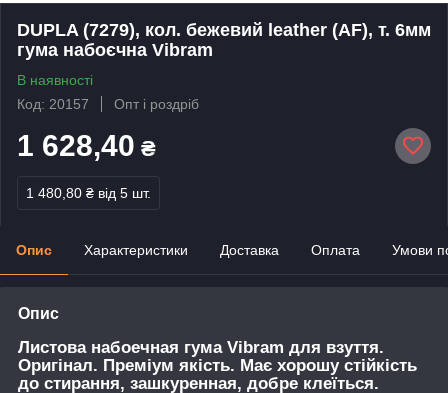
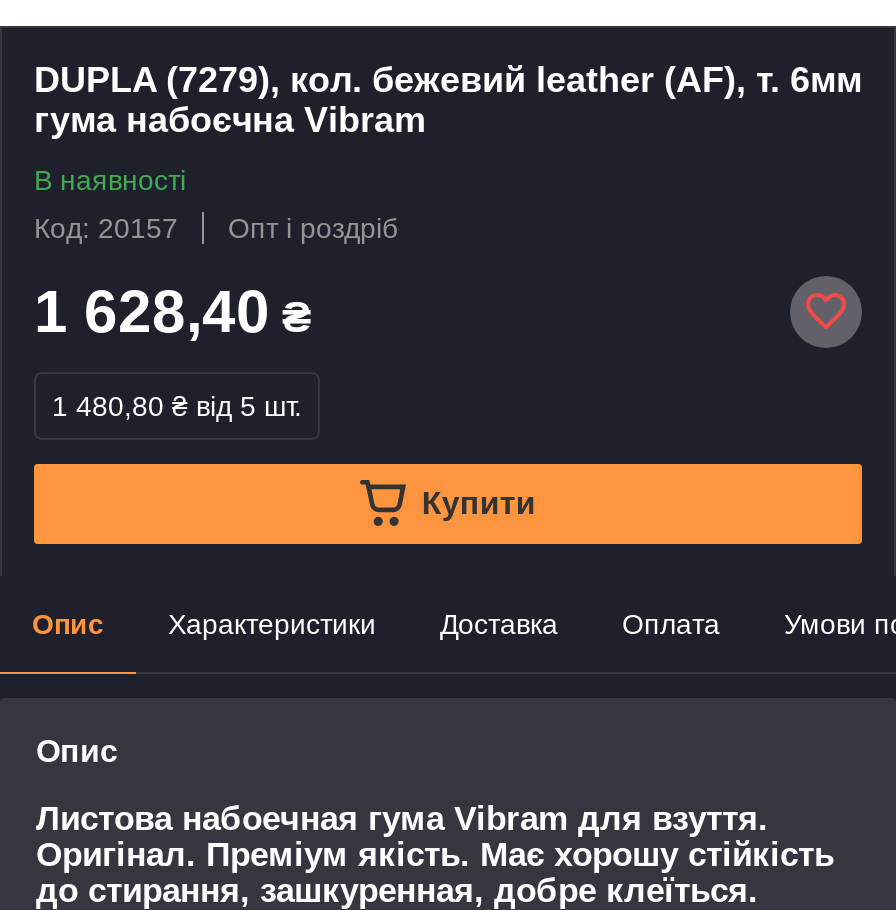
+ Купити
